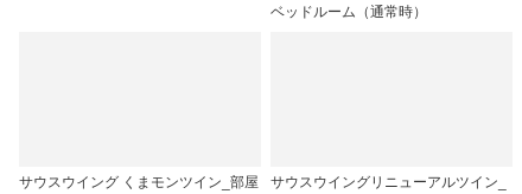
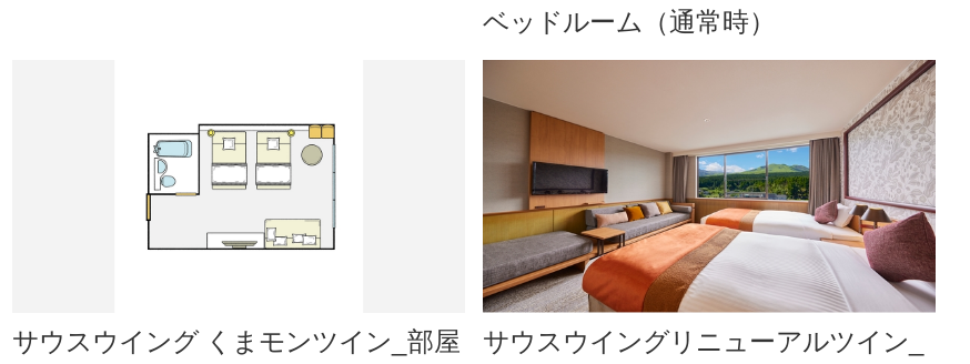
+ [image]

+ [image]
